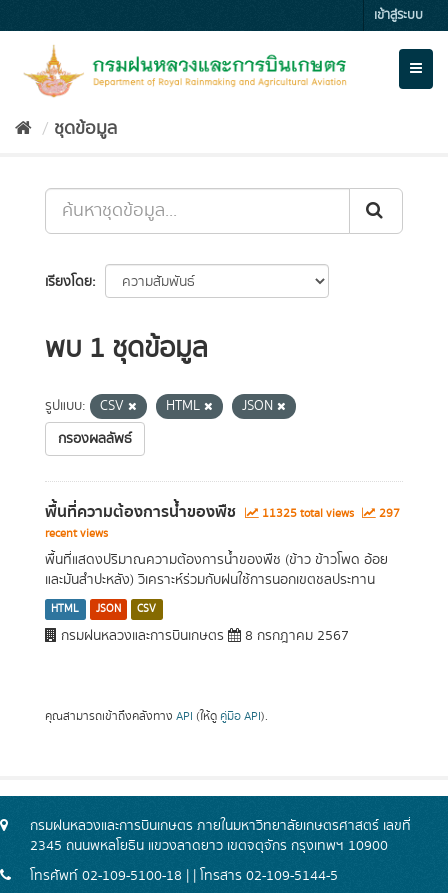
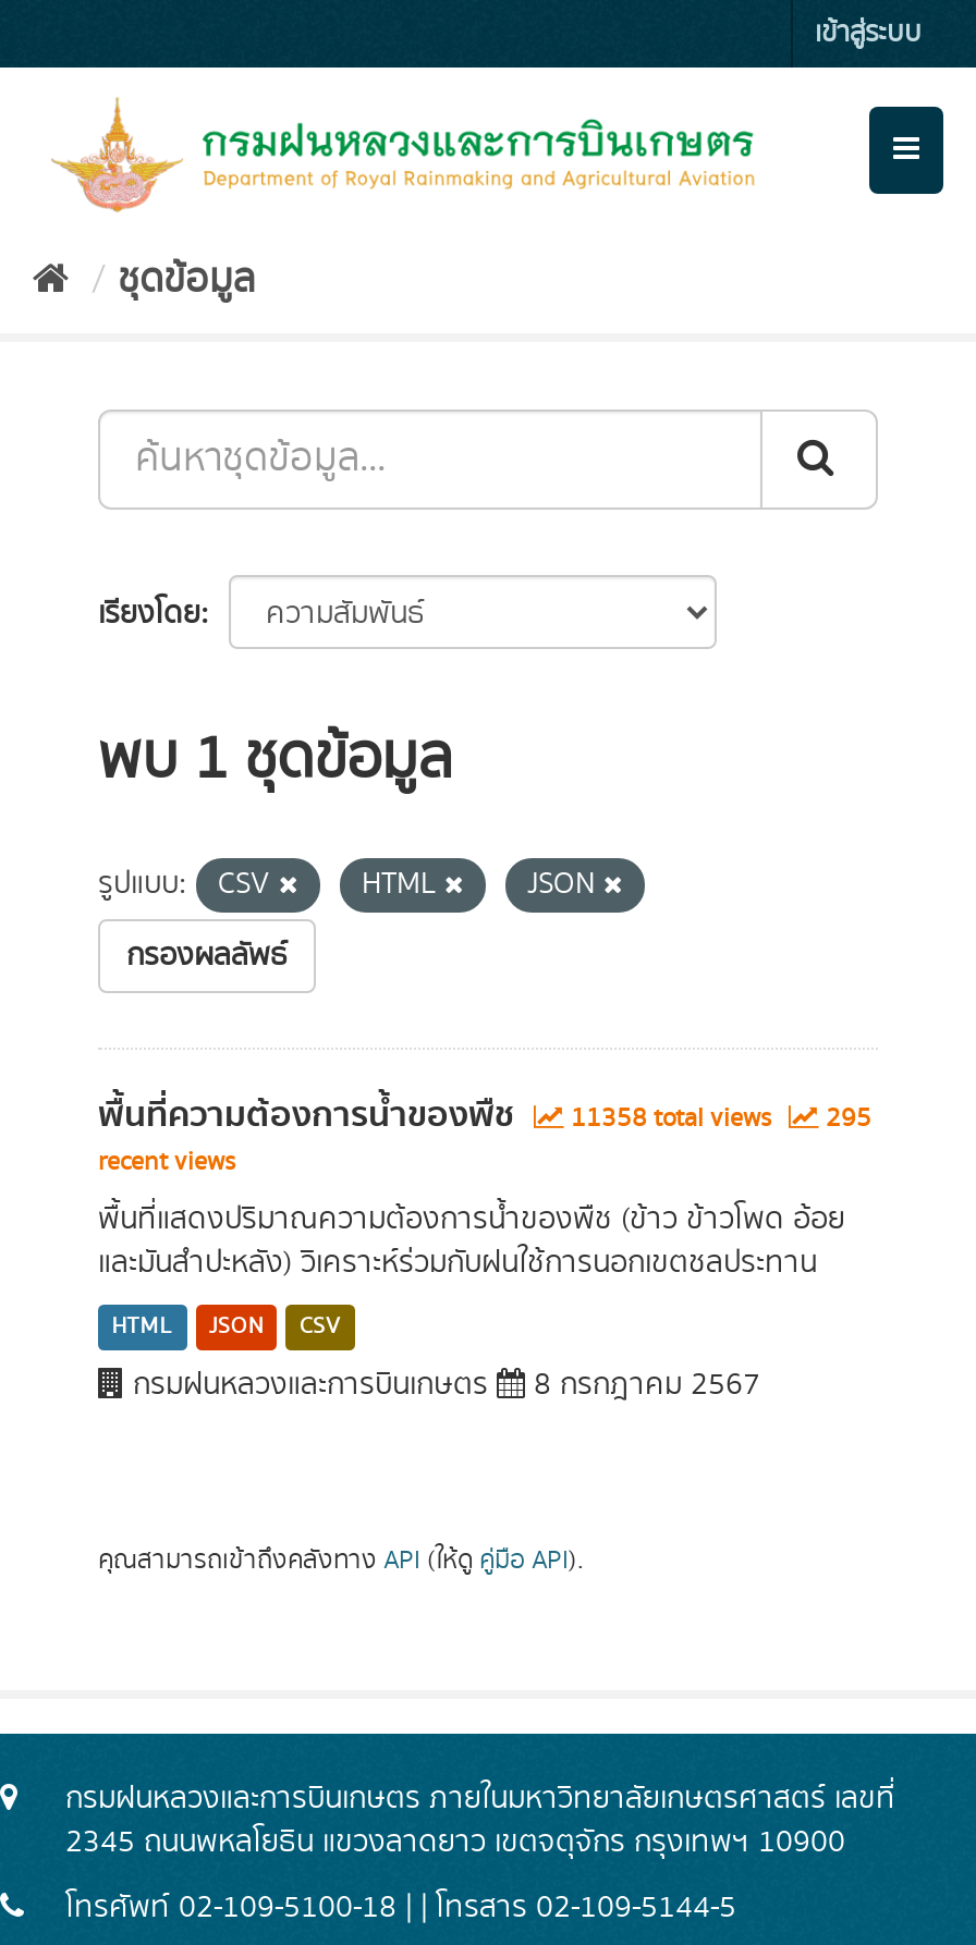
- 11325 total views
+ 11358 total views

- 297
+ 295
